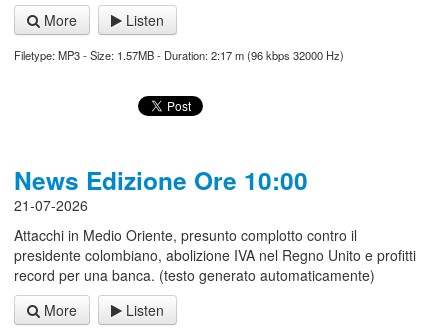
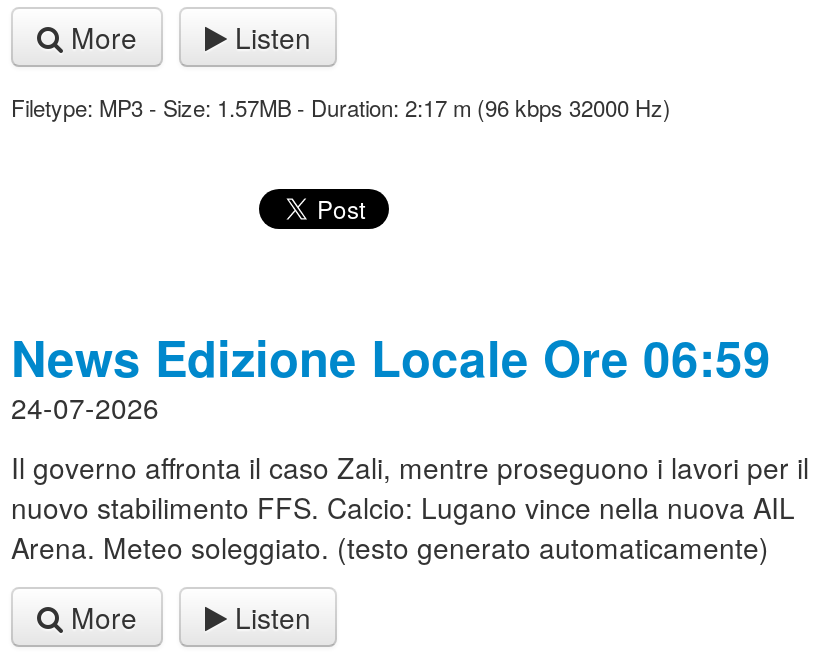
- News Edizione Ore 10:00
- 21-07-2026
+ News Edizione Locale Ore 06:59
+ 24-07-2026

- Attacchi in Medio Oriente, presunto complotto contro il
- presidente colombiano, abolizione IVA nel Regno Unito e profitti
- record per una banca. (testo generato automaticamente)
+ Il governo affronta il caso Zali, mentre proseguono i lavori per il
+ nuovo stabilimento FFS. Calcio: Lugano vince nella nuova AIL
+ Arena. Meteo soleggiato. (testo generato automaticamente)
